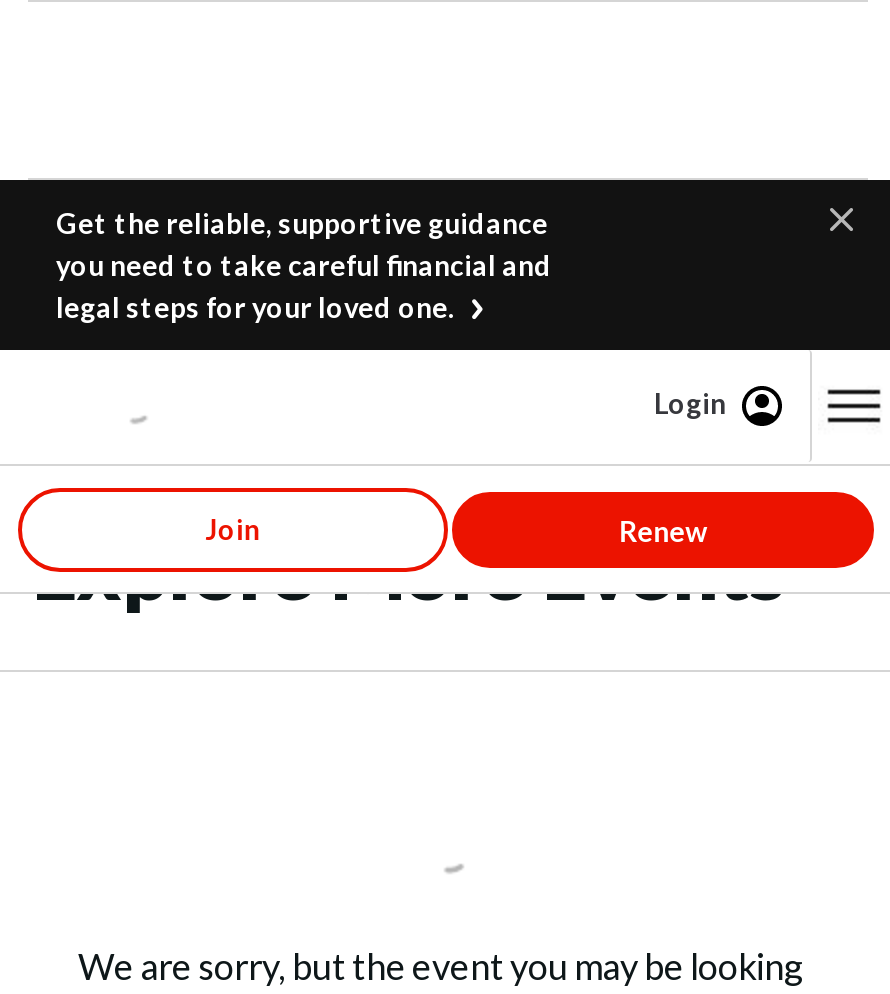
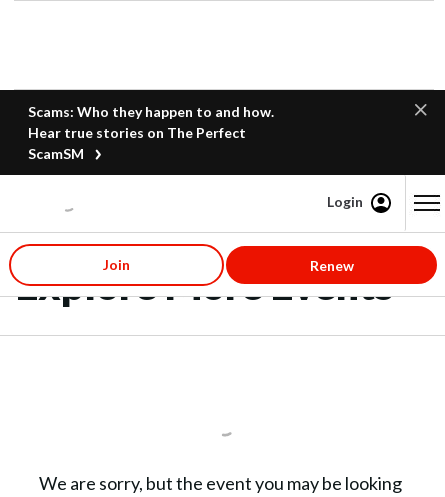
- Get the reliable, supportive guidance
- you need to take careful financial and
- legal steps for your loved one.
+ Scams: Who they happen to and how.
+ Hear true stories on The Perfect
+ ScamSM
